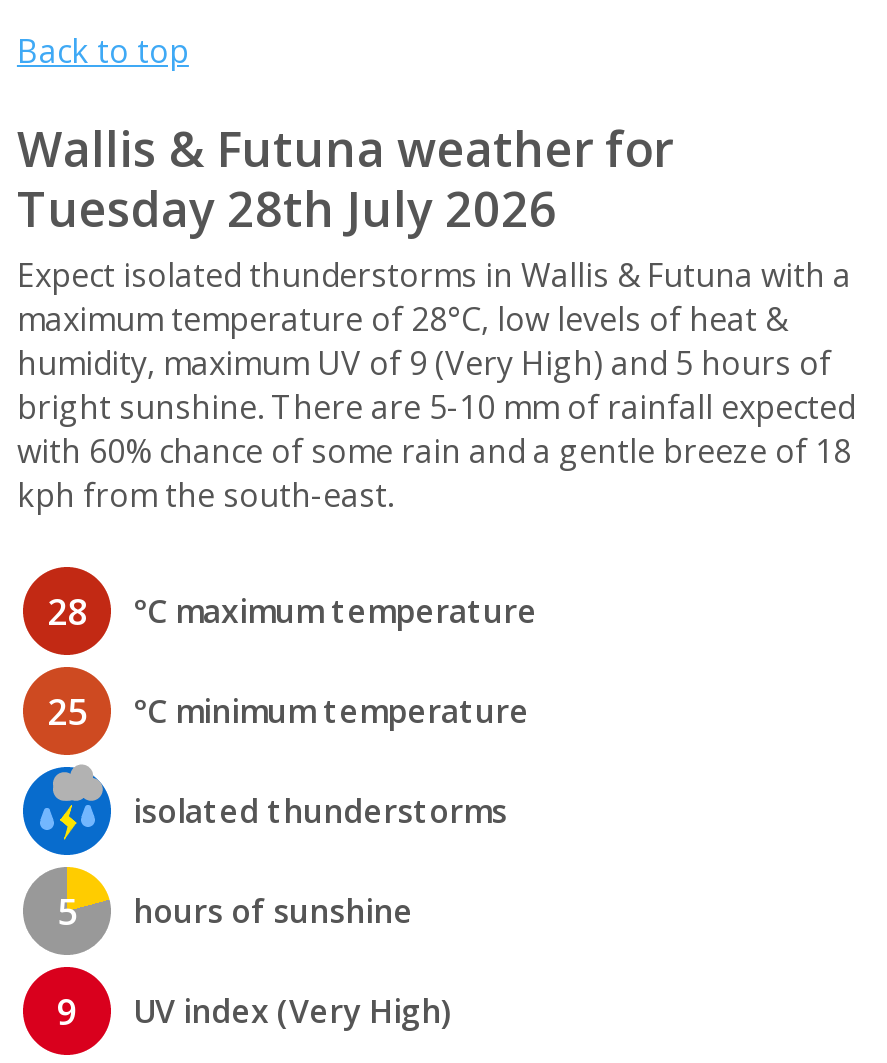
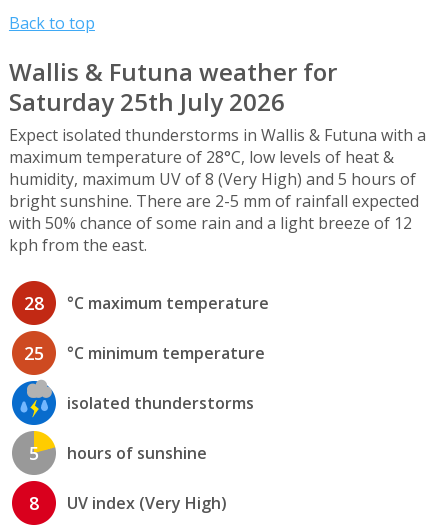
- Tuesday 28th July 2026
+ Saturday 25th July 2026

- humidity, maximum UV of 9 (Very High) and 5 hours of
+ humidity, maximum UV of 8 (Very High) and 5 hours of

- bright sunshine. There are 5-10 mm of rainfall expected
+ bright sunshine. There are 2-5 mm of rainfall expected

- with 60% chance of some rain and a gentle breeze of 18
+ with 50% chance of some rain and a light breeze of 12

- kph from the south-east.
+ kph from the east.

- 9 UV index (Very High)
+ 8 UV index (Very High)
